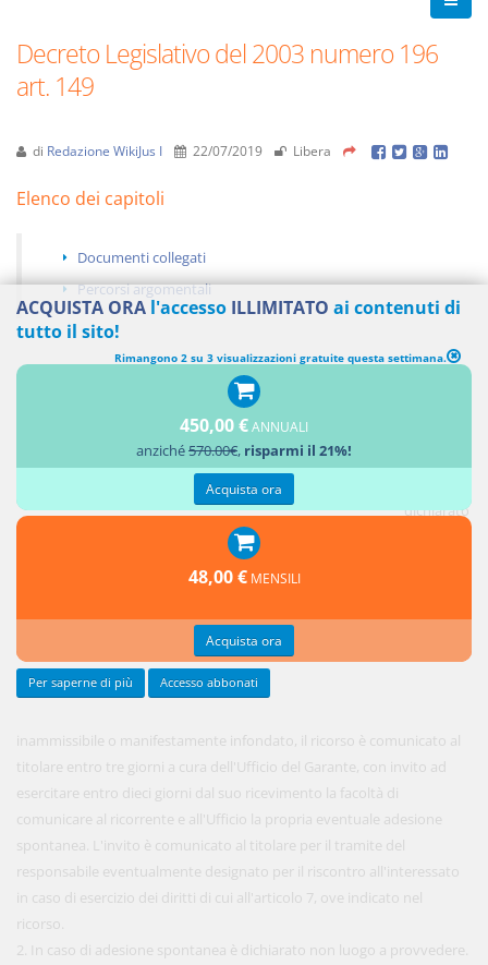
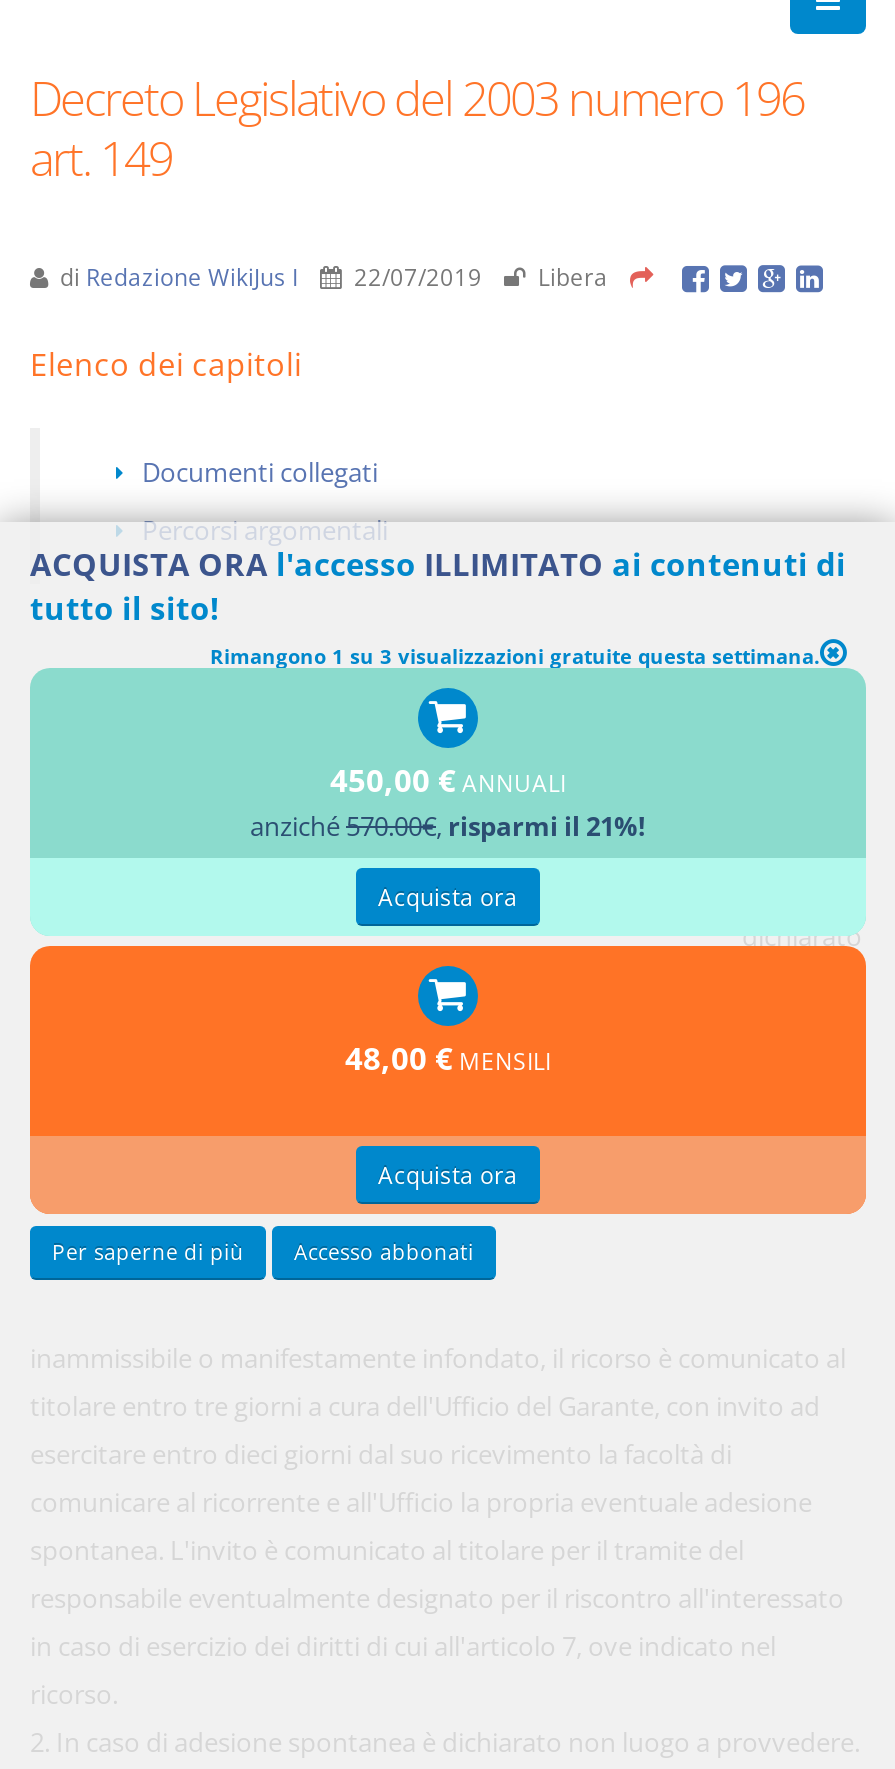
- Rimangono 2 su 3 visualizzazioni gratuite questa settimana.
+ Rimangono 1 su 3 visualizzazioni gratuite questa settimana.
